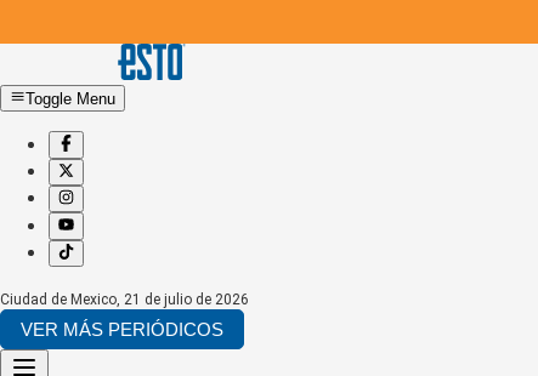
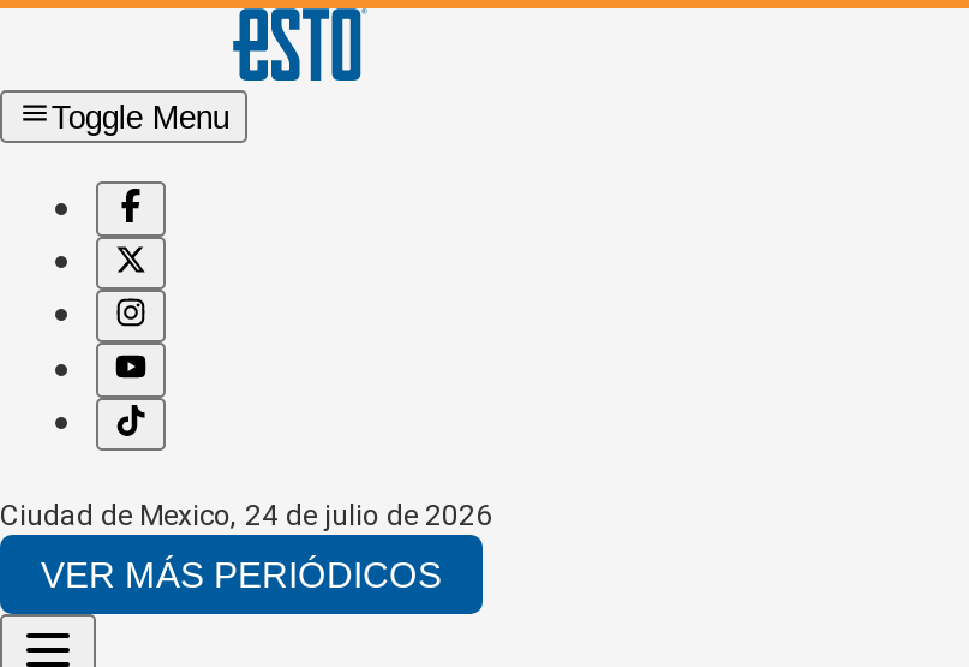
- Ciudad de Mexico, 21 de julio de 2026
+ Ciudad de Mexico, 24 de julio de 2026
